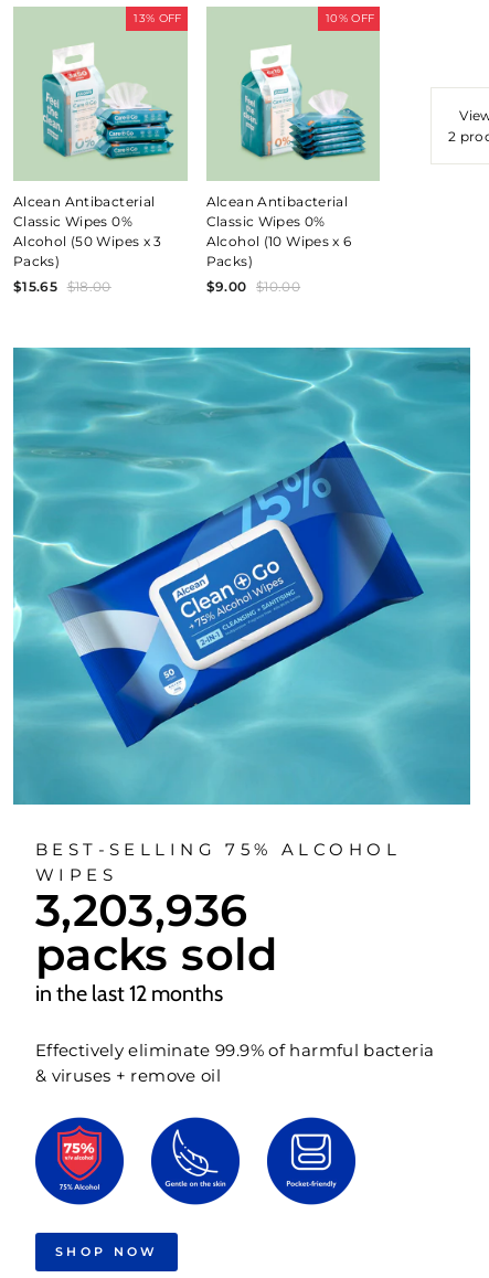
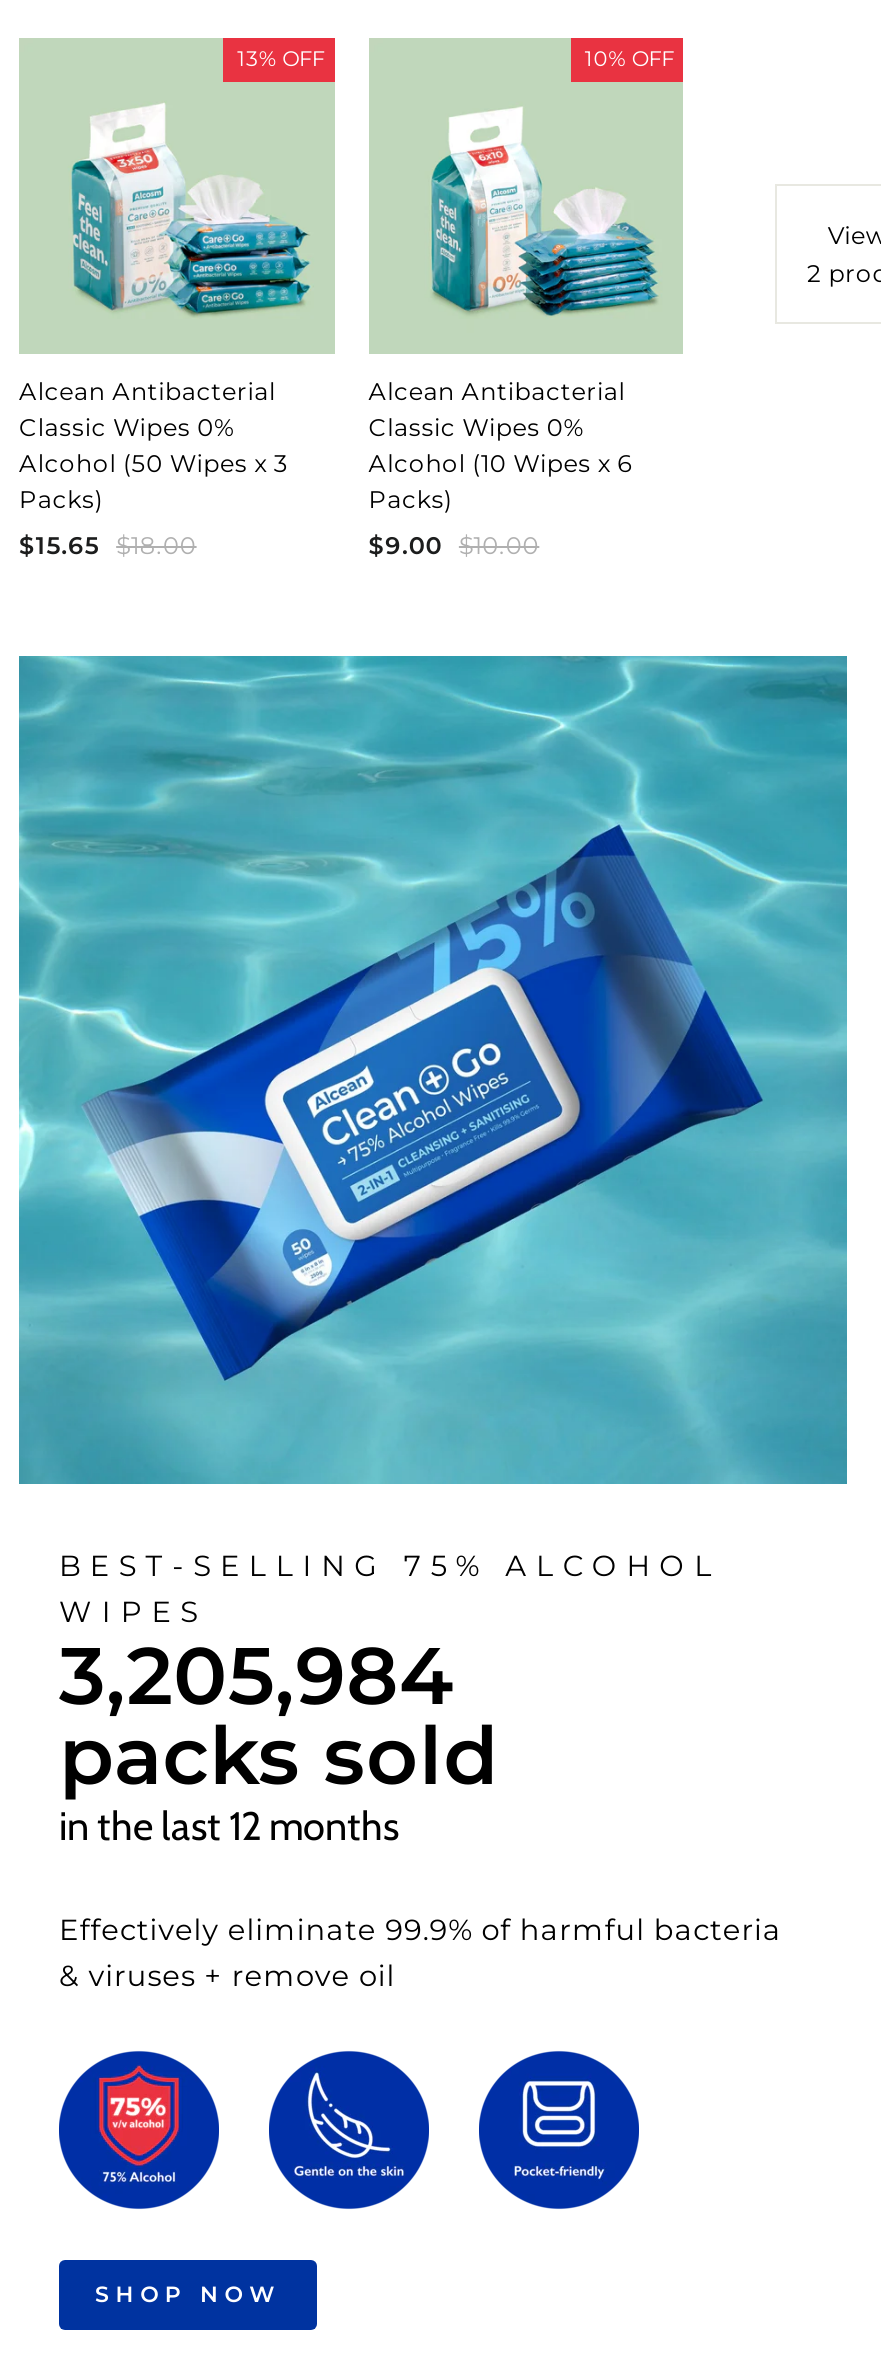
- 3,203,936
+ 3,205,984
